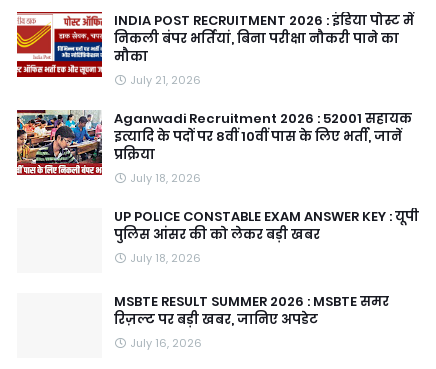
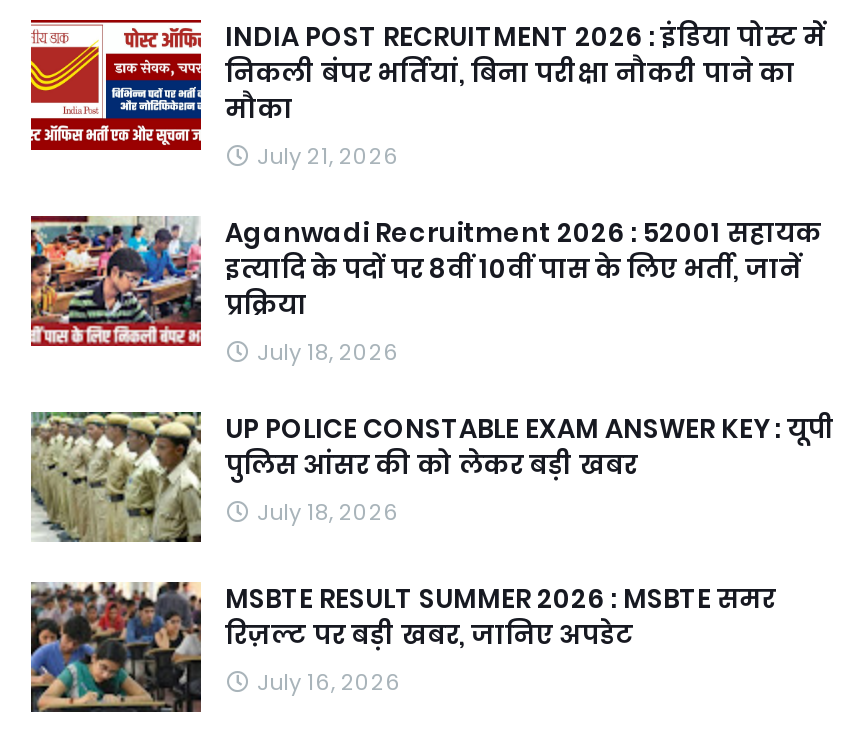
+ [image]

+ [image]
